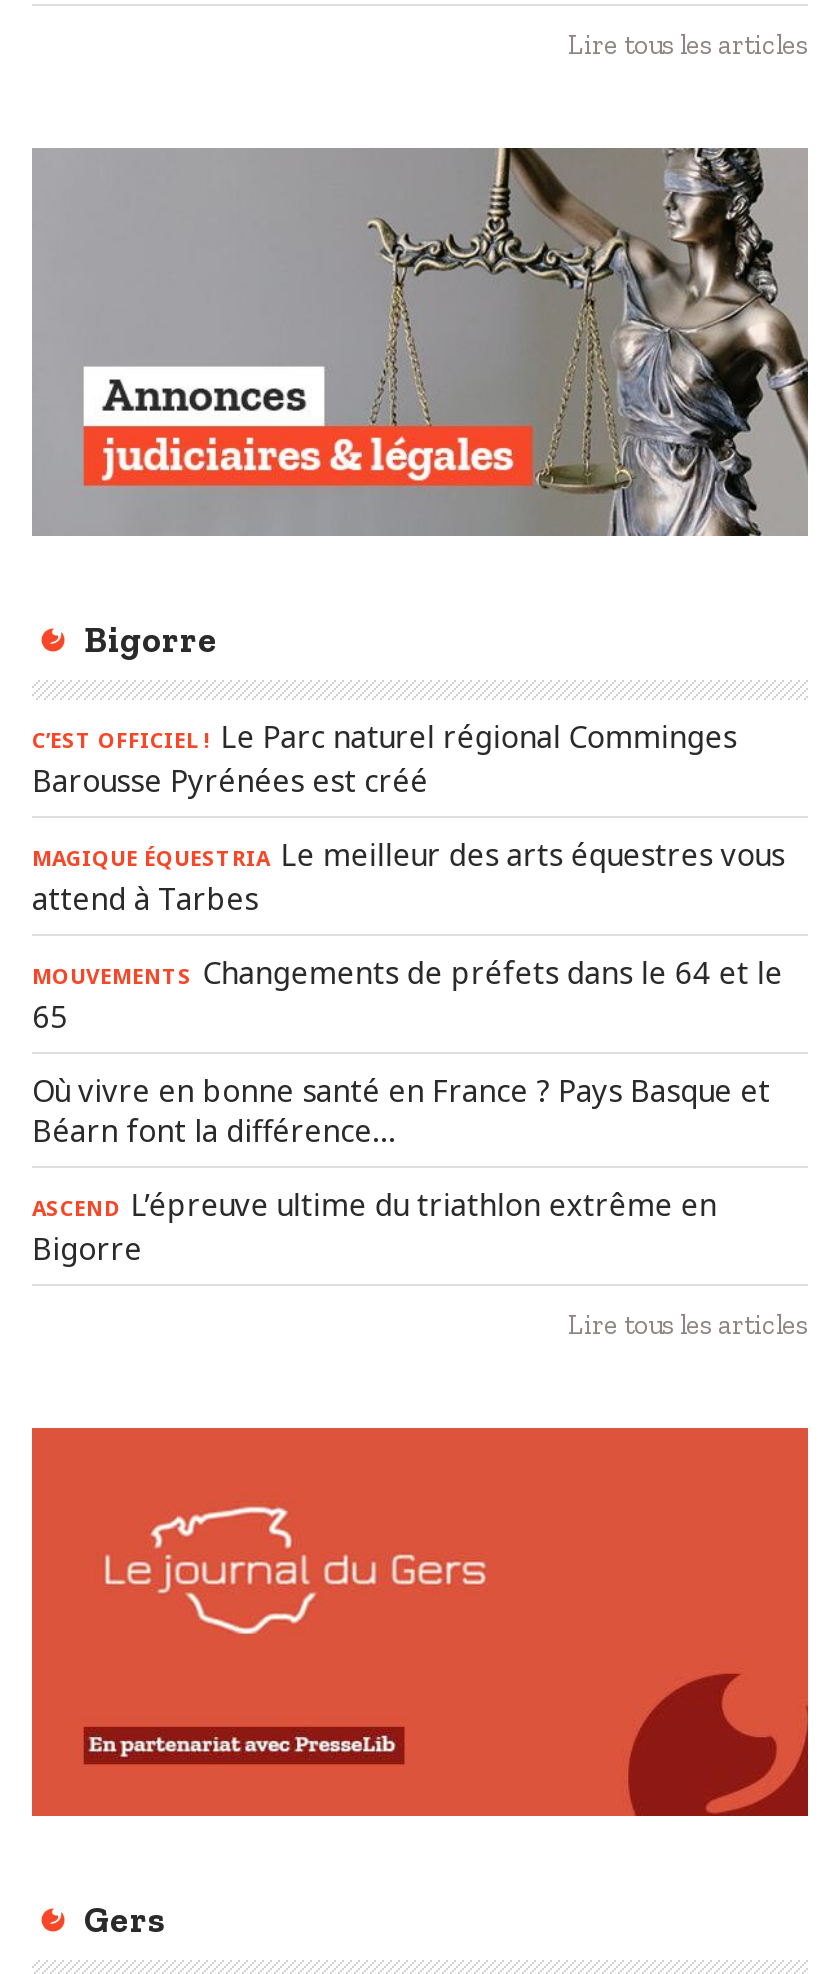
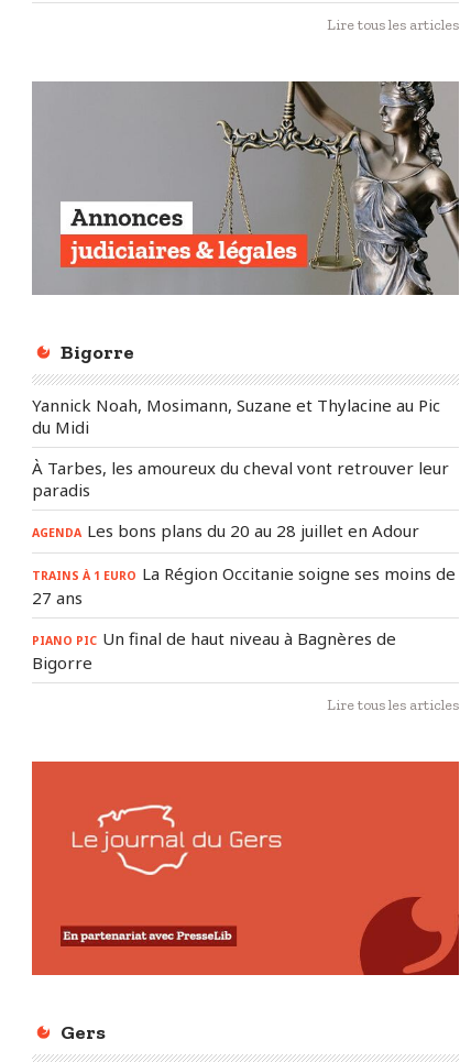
- C’EST OFFICIEL ! Le Parc naturel régional Comminges
- Barousse Pyrénées est créé
+ Yannick Noah, Mosimann, Suzane et Thylacine au Pic
+ du Midi

- MAGIQUE ÉQUESTRIA Le meilleur des arts équestres vous
- attend à Tarbes
+ À Tarbes, les amoureux du cheval vont retrouver leur
+ paradis

- MOUVEMENTS Changements de préfets dans le 64 et le
- 65
+ AGENDA Les bons plans du 20 au 28 juillet en Adour

- Où vivre en bonne santé en France ? Pays Basque et
- Béarn font la différence…
+ TRAINS À 1 EURO La Région Occitanie soigne ses moins de
+ 27 ans

- ASCEND L’épreuve ultime du triathlon extrême en
+ PIANO PIC Un final de haut niveau à Bagnères de
